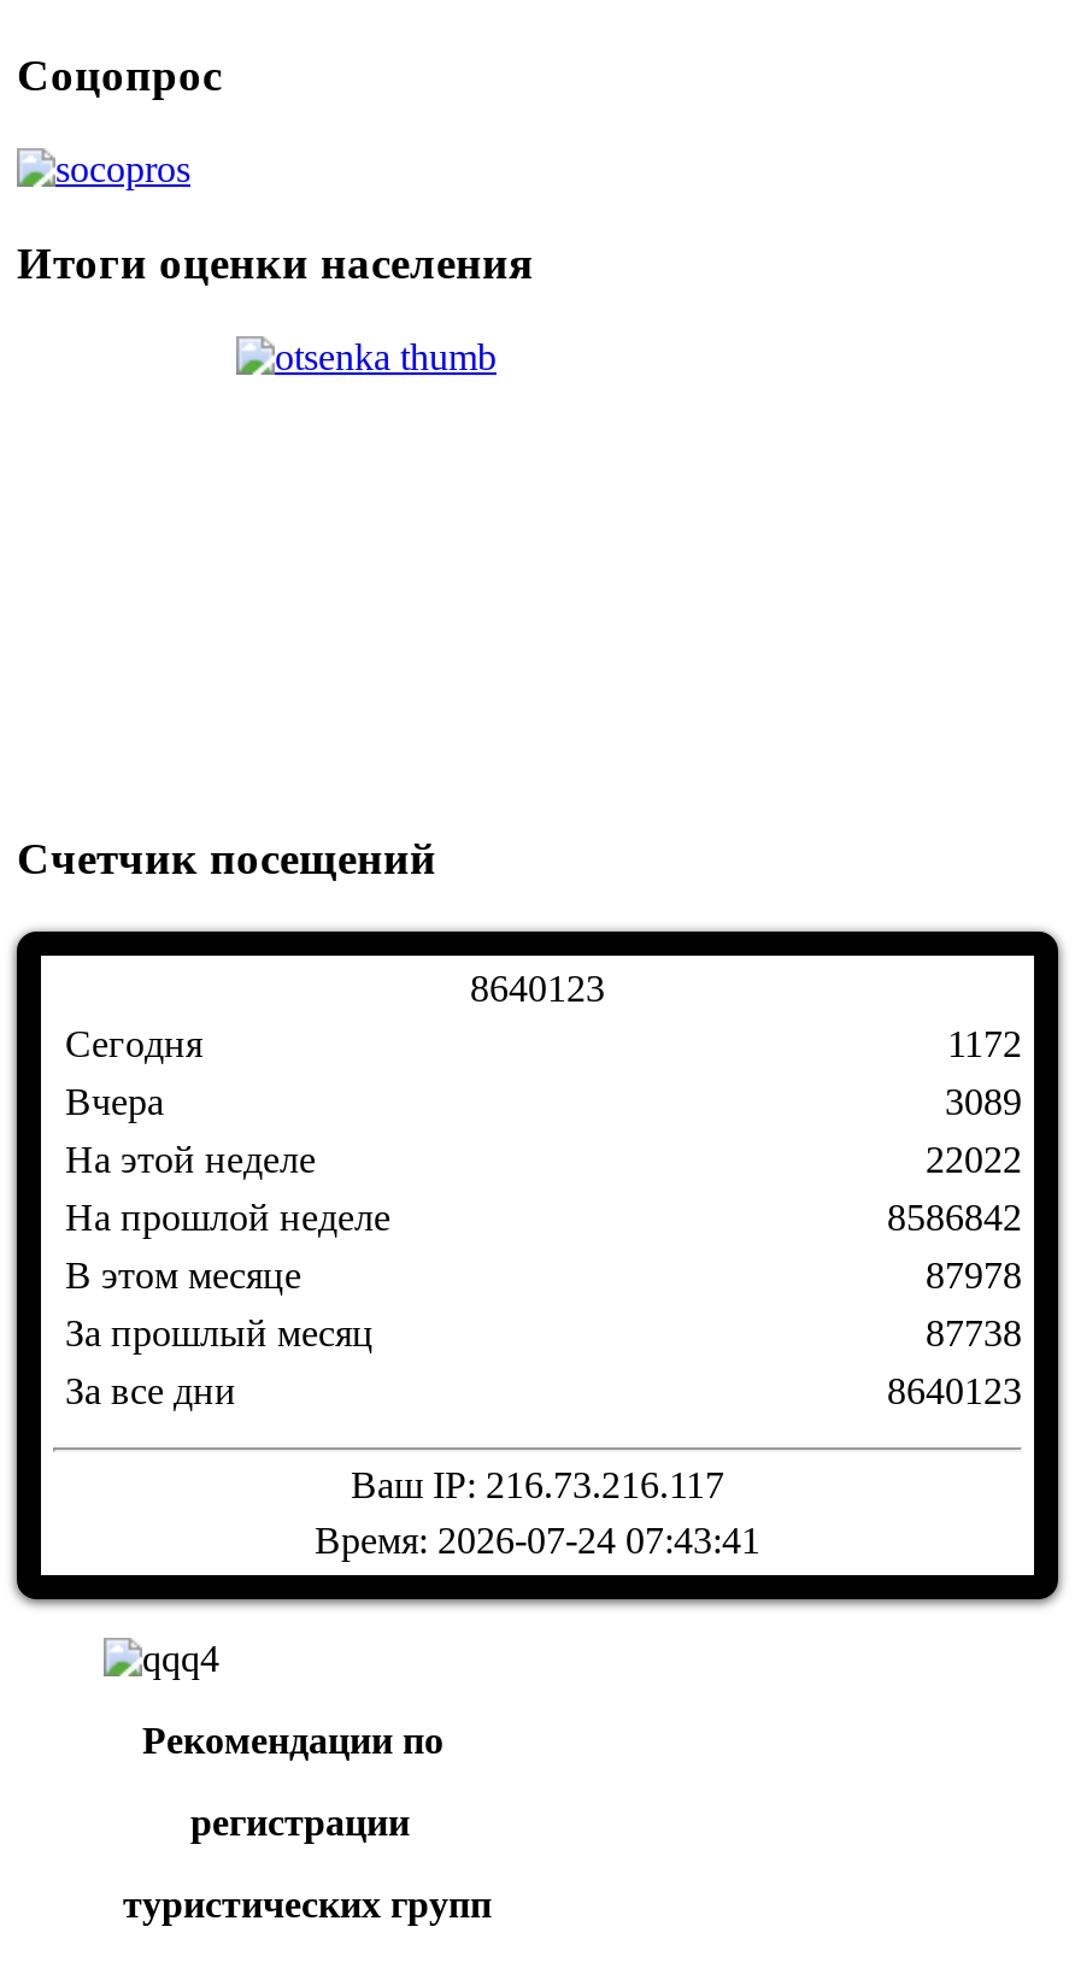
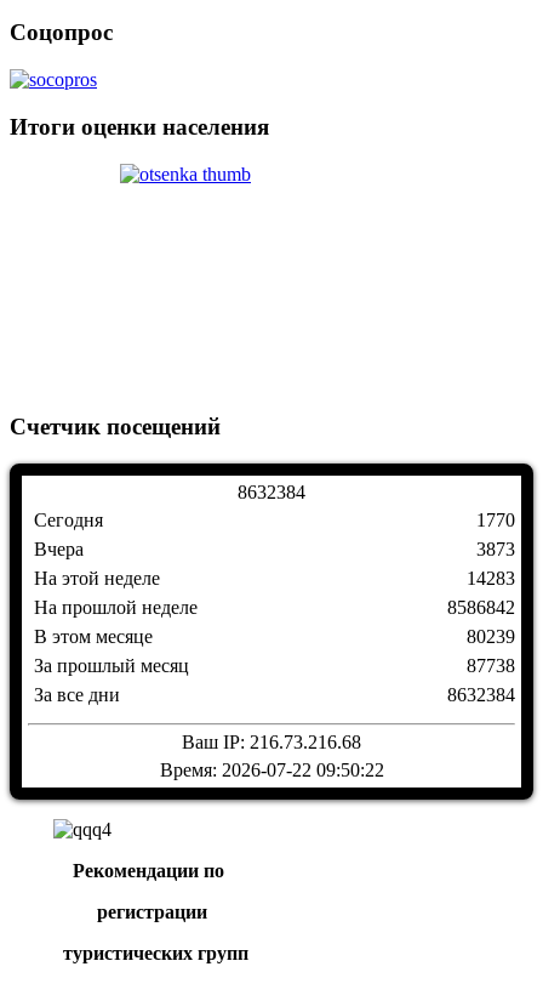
- 86401 23
+ 86323 84

- 1172
+ 1770

- 3089
+ 3873

- 22022
+ 14283

- 87978
+ 80239

- 8640123
+ 8632384

- Ваш IP: 216.73.216.117
+ Ваш IP: 216.73.216.68

- Время: 2026-07-24 07:43:41
+ Время: 2026-07-22 09:50:22
